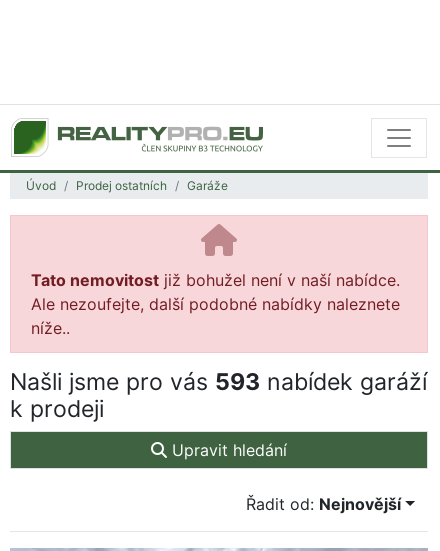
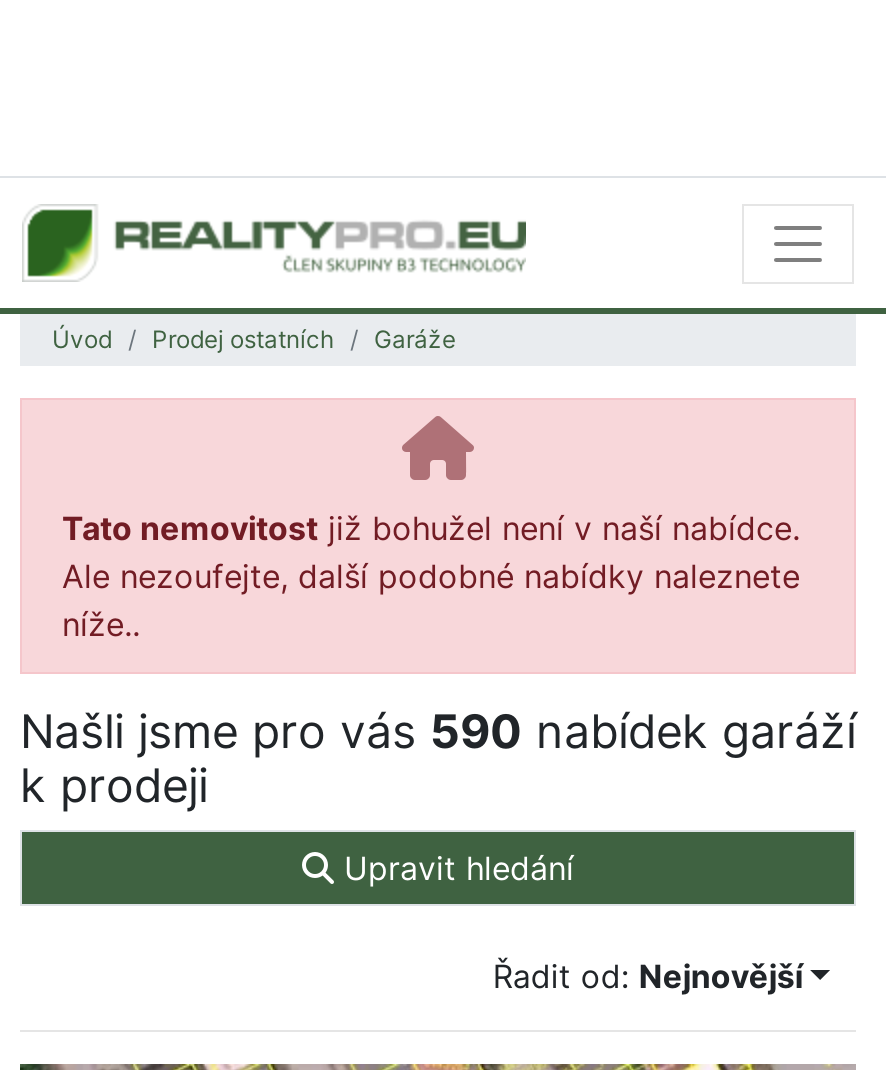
- Našli jsme pro vás 593 nabídek garáží
+ Našli jsme pro vás 590 nabídek garáží
